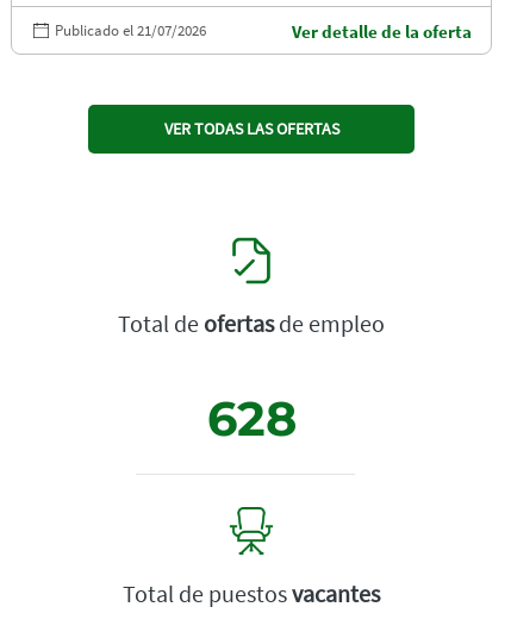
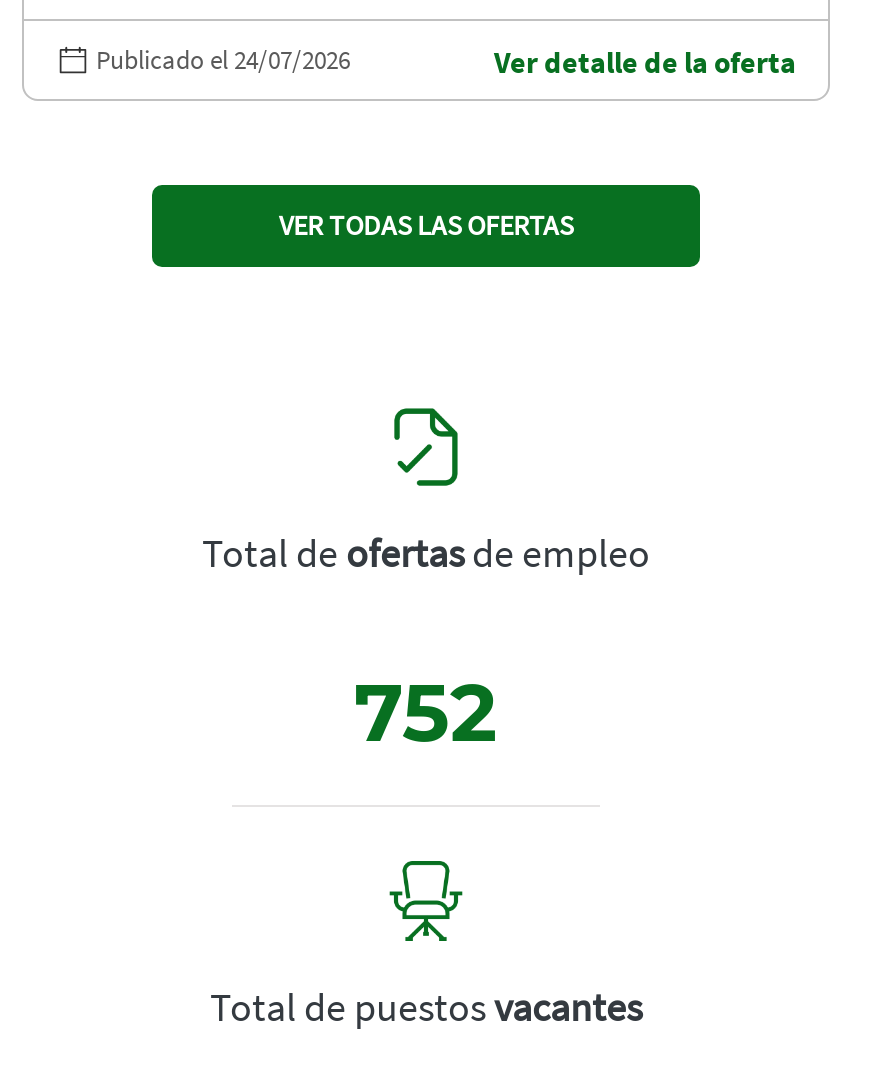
- Publicado el 21/07/2026
+ Publicado el 24/07/2026

- 628
+ 752
